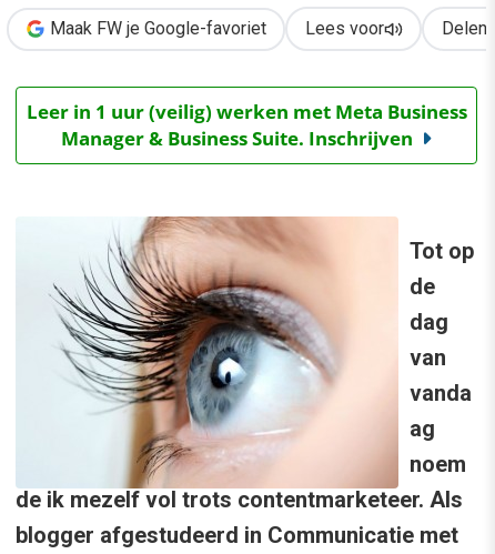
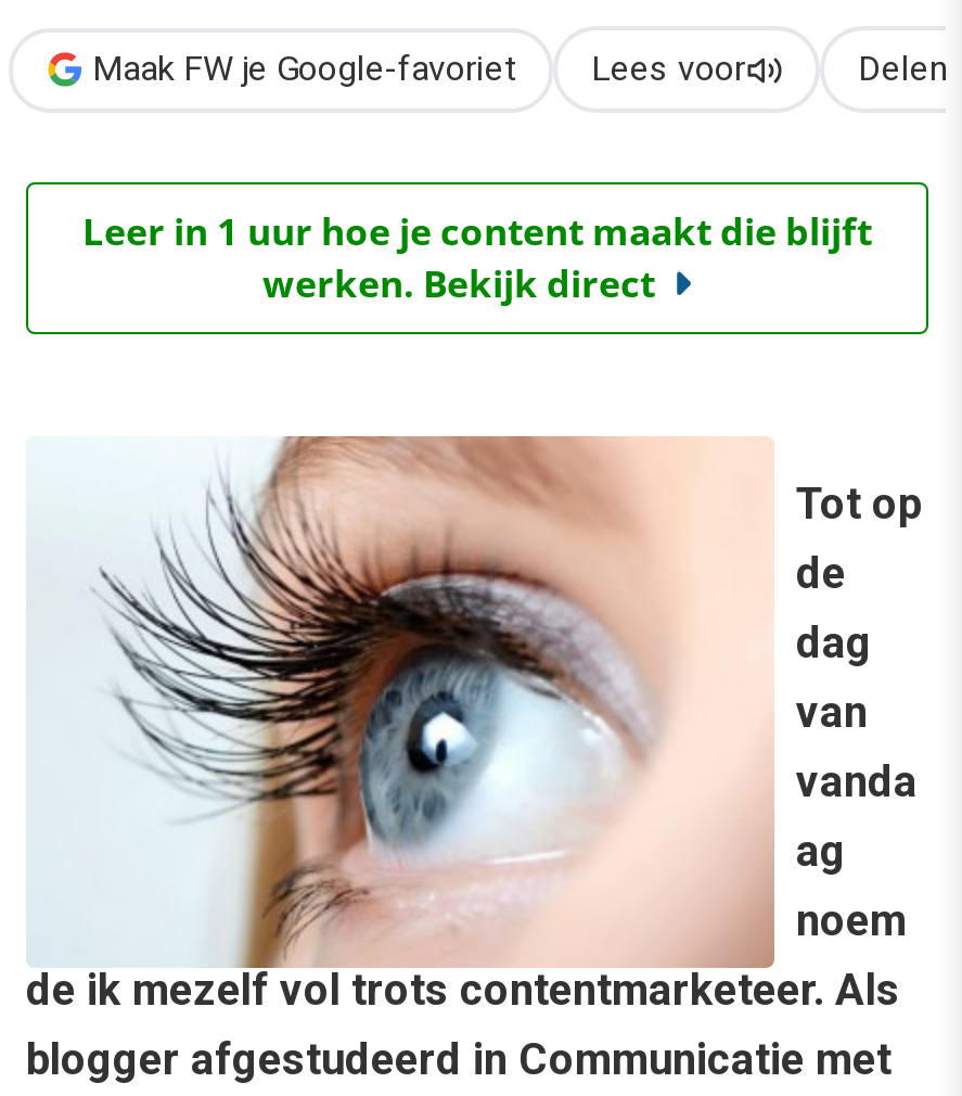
- Leer in 1 uur (veilig) werken met Meta Business
- Manager & Business Suite. Inschrijven
+ Leer in 1 uur hoe je content maakt die blijft
+ werken. Bekijk direct
